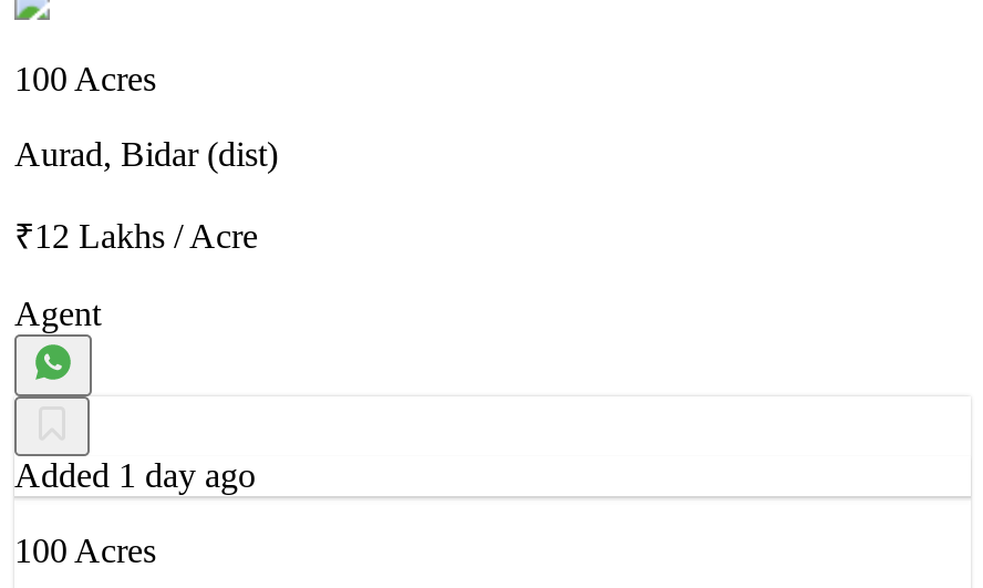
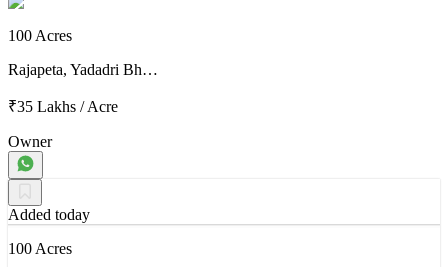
- Aurad, Bidar (dist)
+ Rajapeta, Yadadri Bh…

- ₹12 Lakhs / Acre
+ ₹35 Lakhs / Acre

- Agent
+ Owner

- Added 1 day ago
+ Added today
